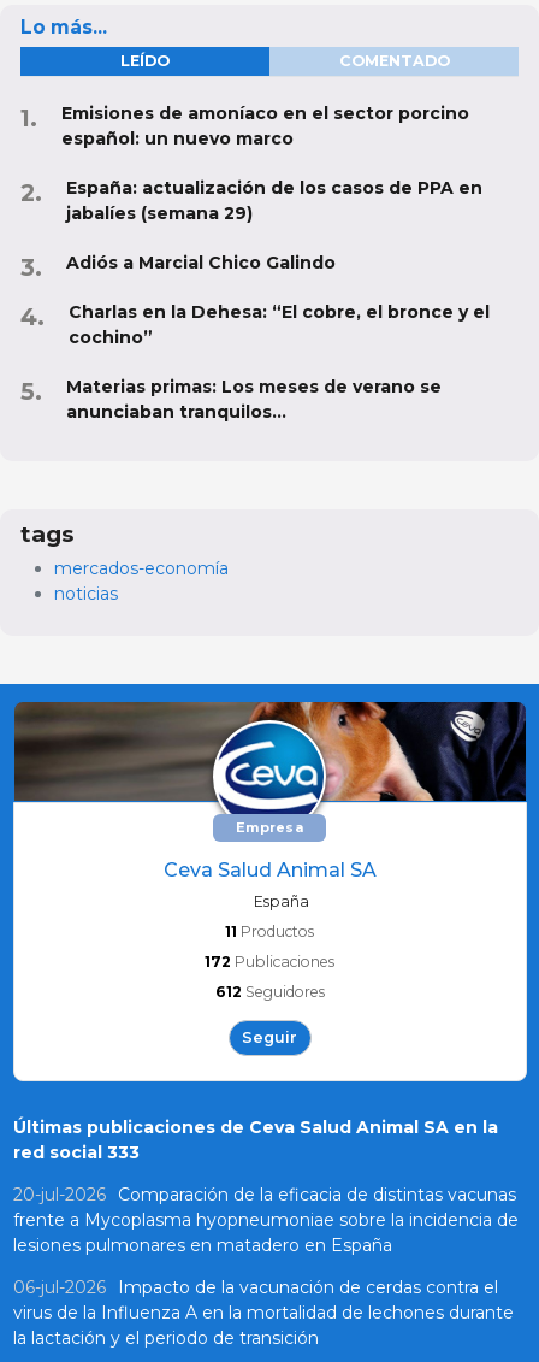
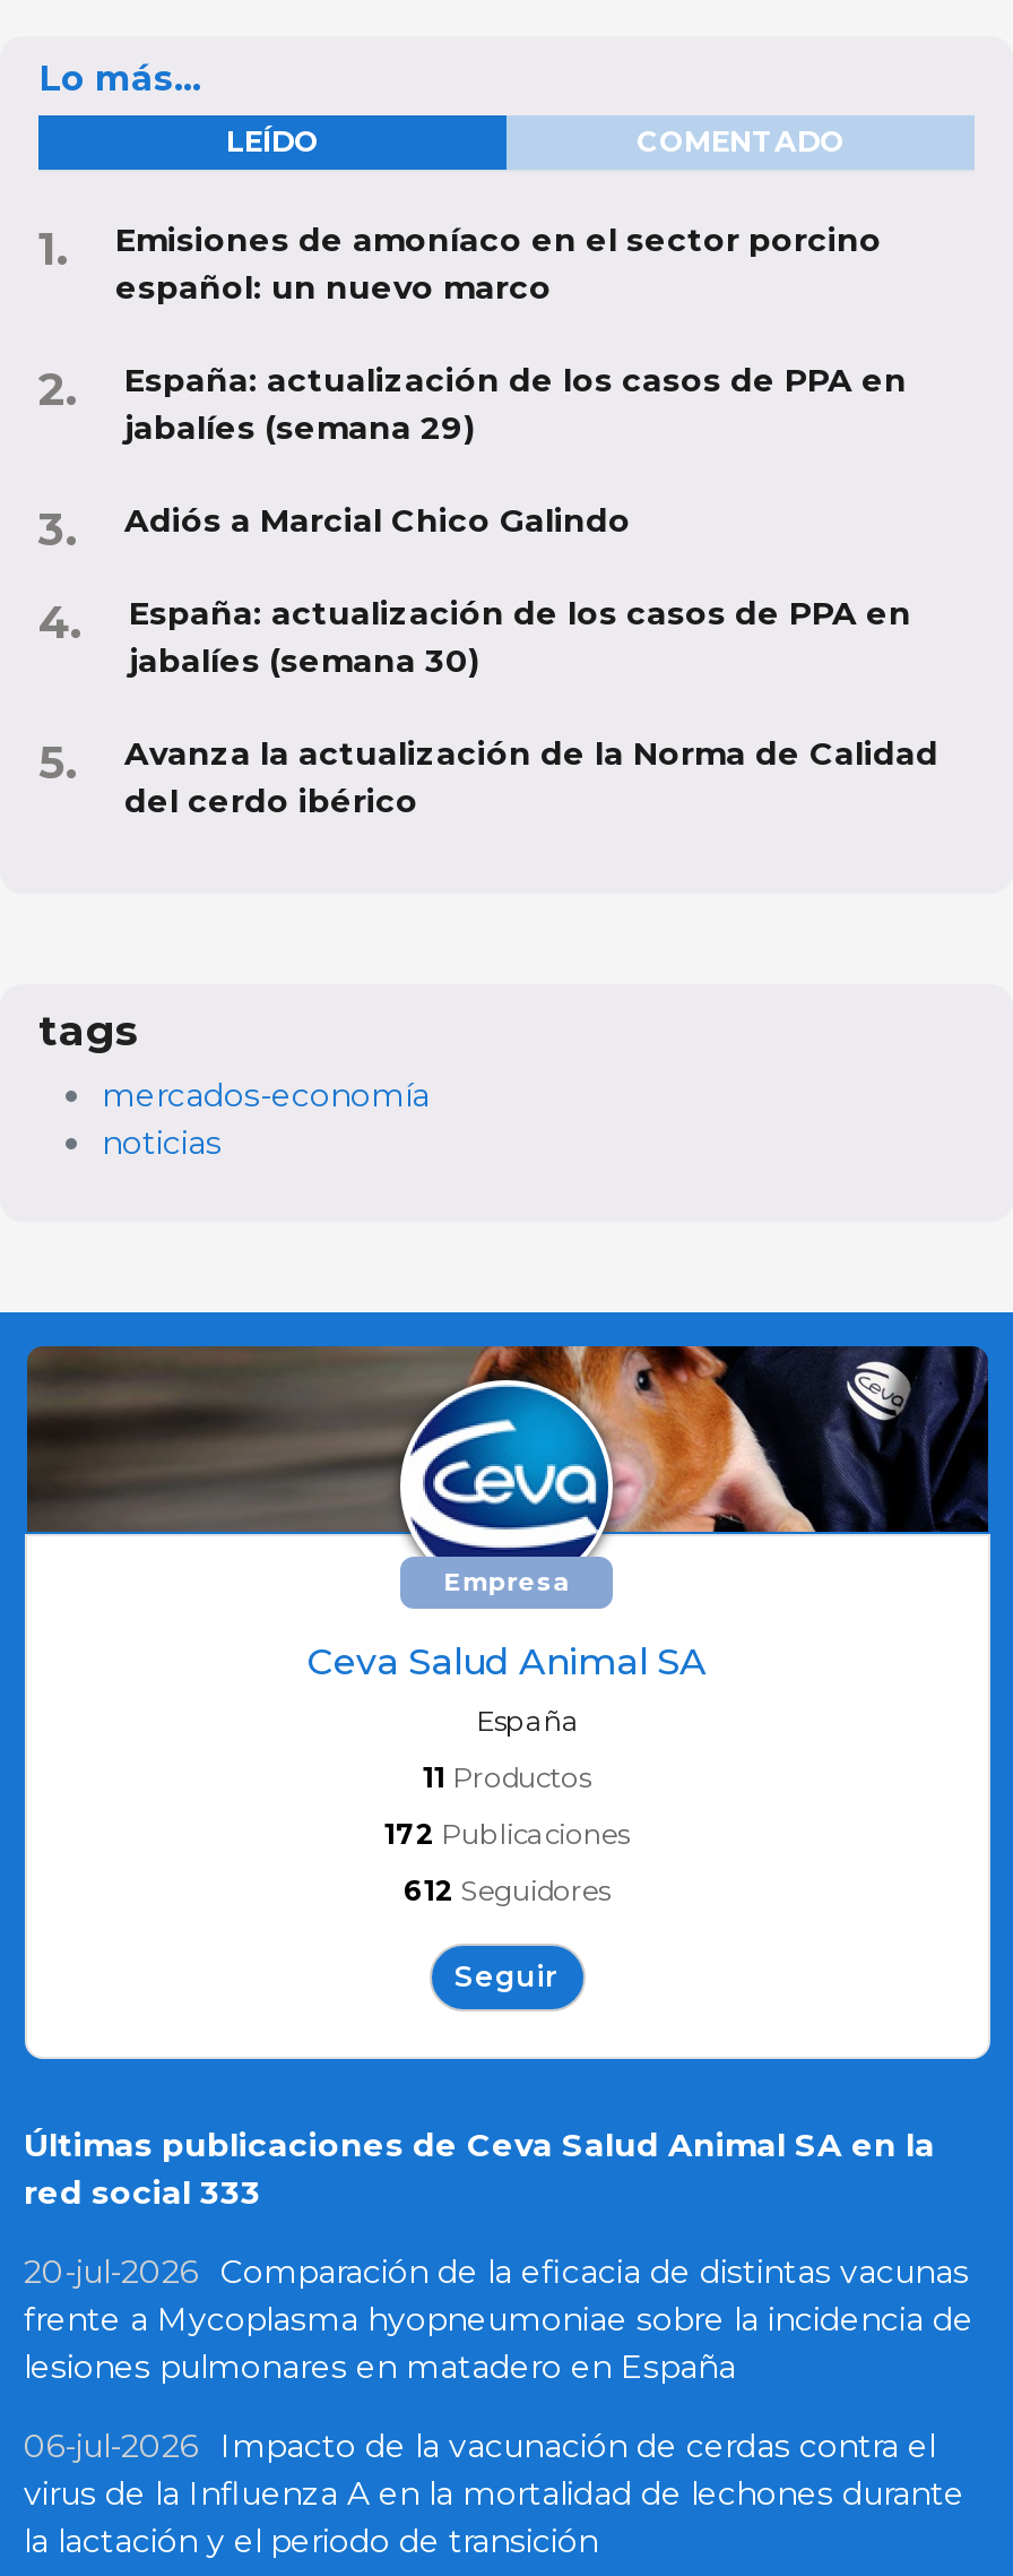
- Charlas en la Dehesa: “El cobre, el bronce y el
- cochino”
+ España: actualización de los casos de PPA en
+ jabalíes (semana 30)

- Materias primas: Los meses de verano se
- anunciaban tranquilos...
+ Avanza la actualización de la Norma de Calidad
+ del cerdo ibérico
